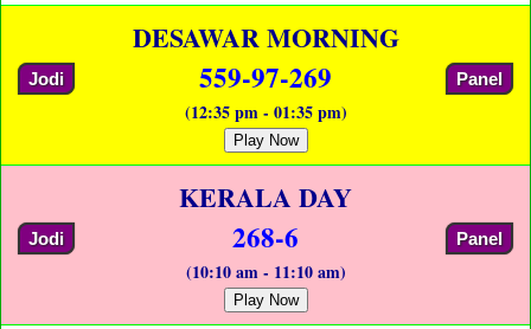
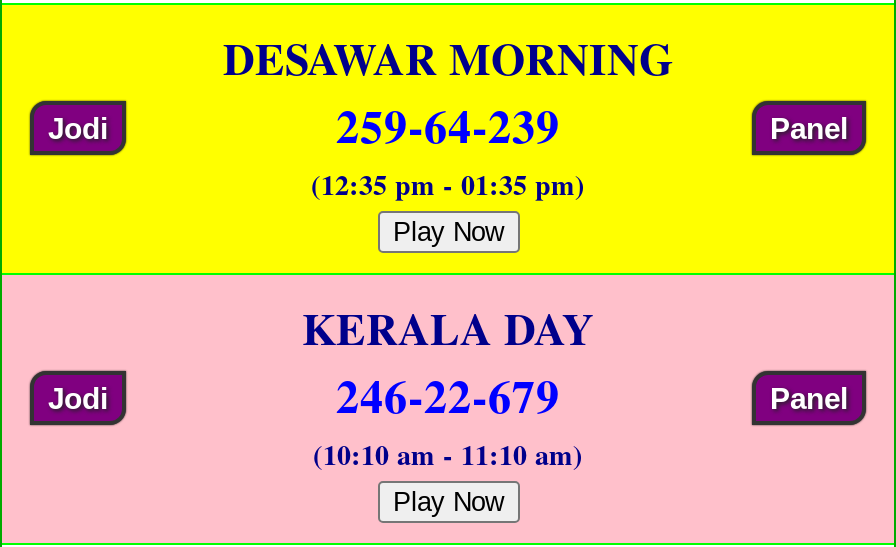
- 559-97-269
+ 259-64-239

- 268-6
+ 246-22-679
